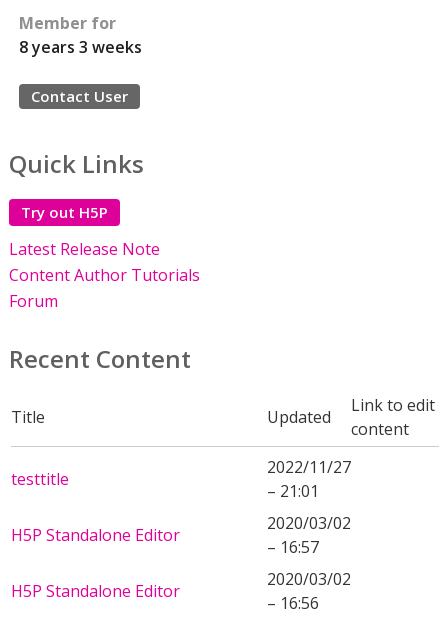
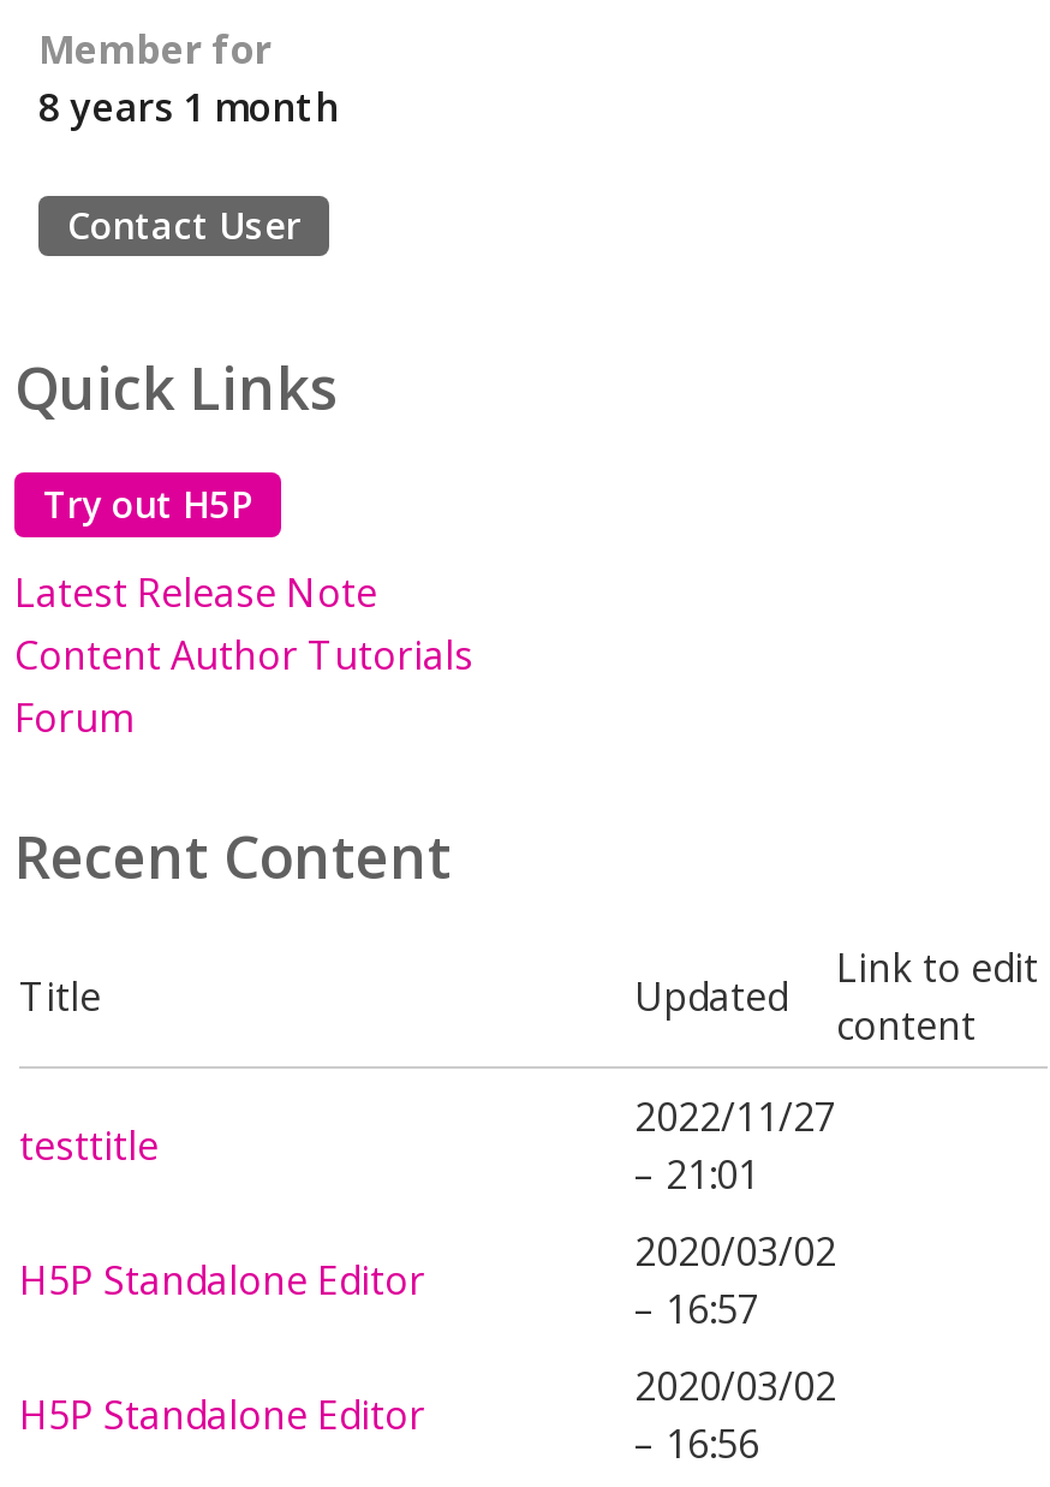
- 8 years 3 weeks
+ 8 years 1 month
